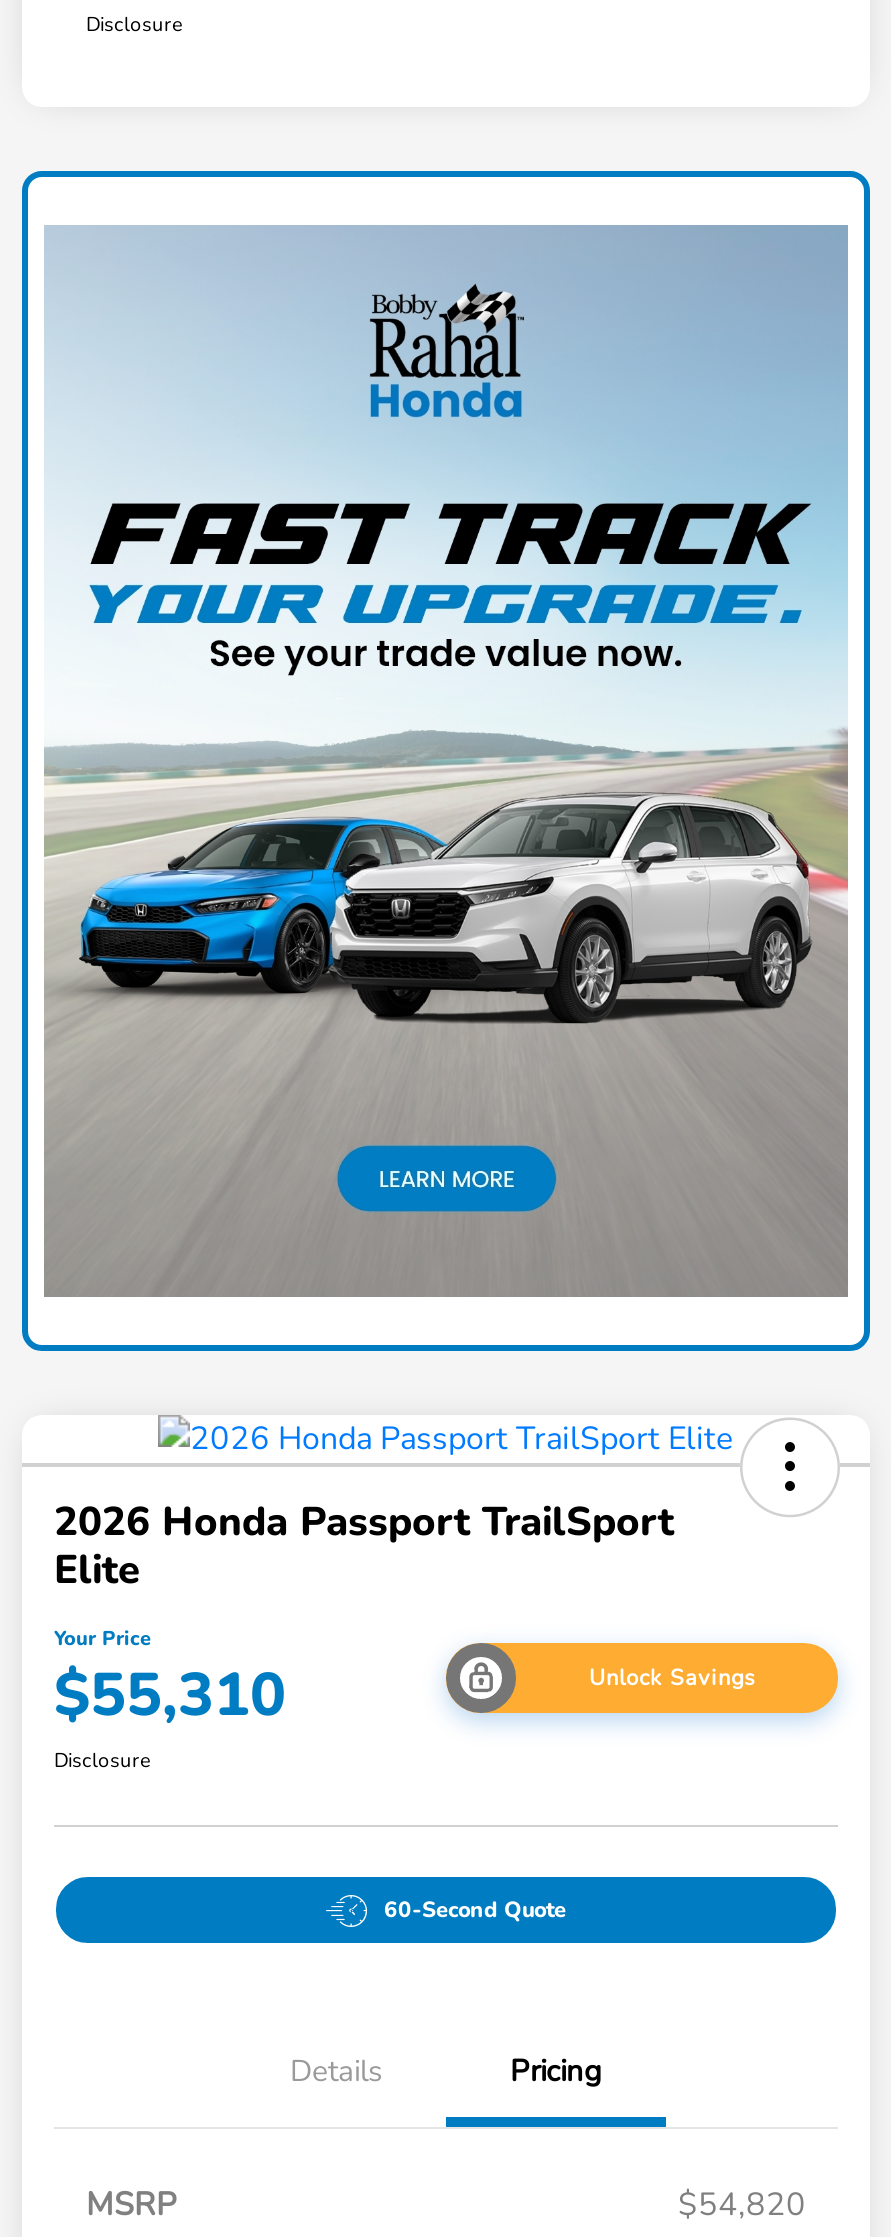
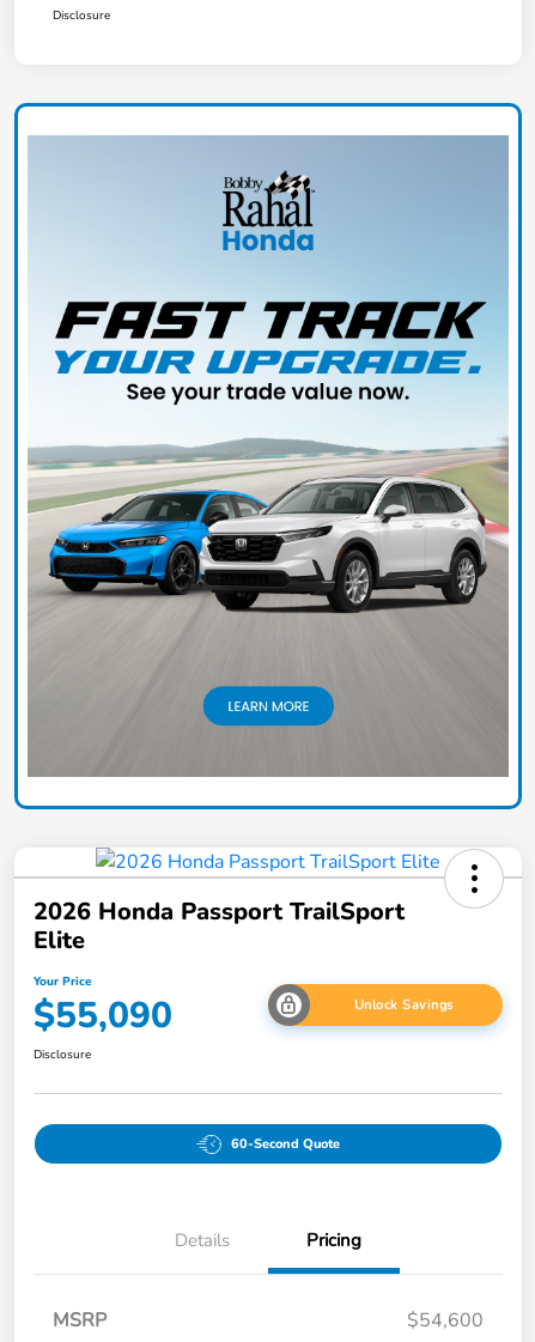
- $55,310
+ $55,090

- $54,820
+ $54,600
